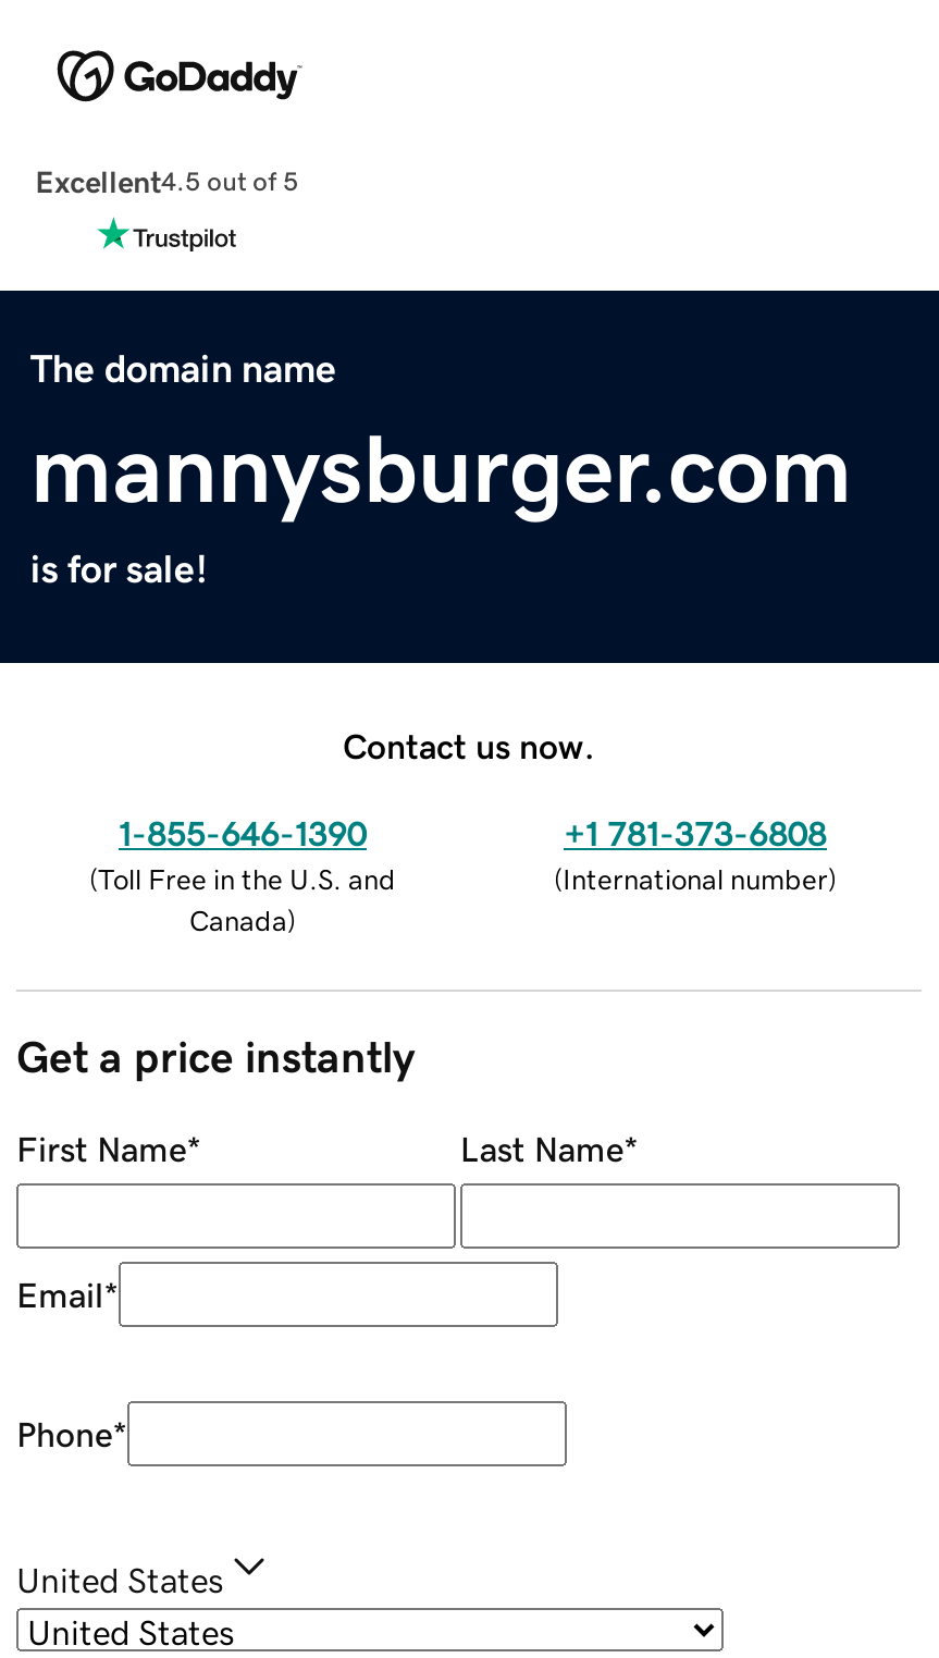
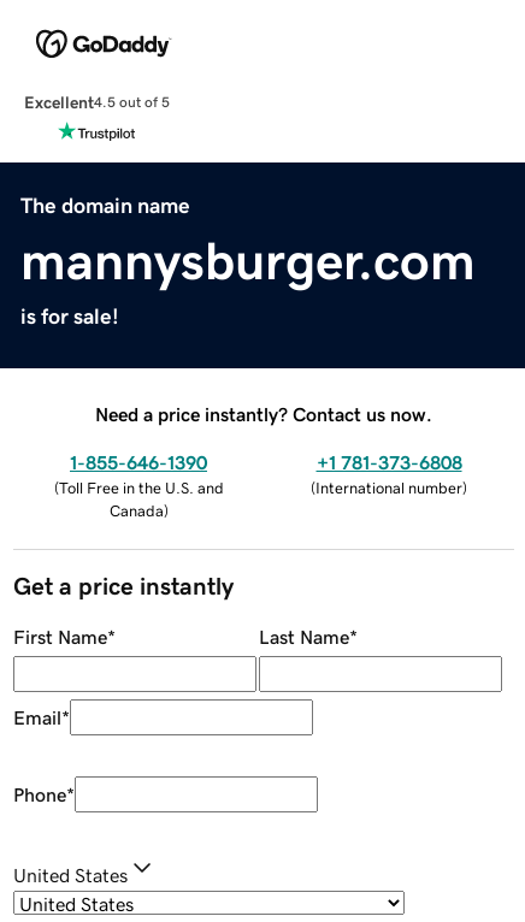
- Contact us now.
+ Need a price instantly? Contact us now.
